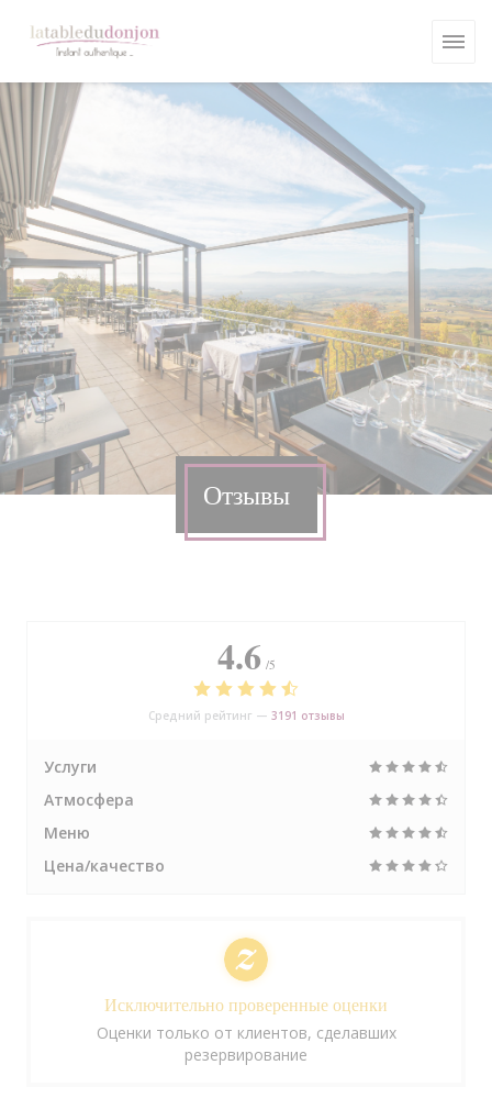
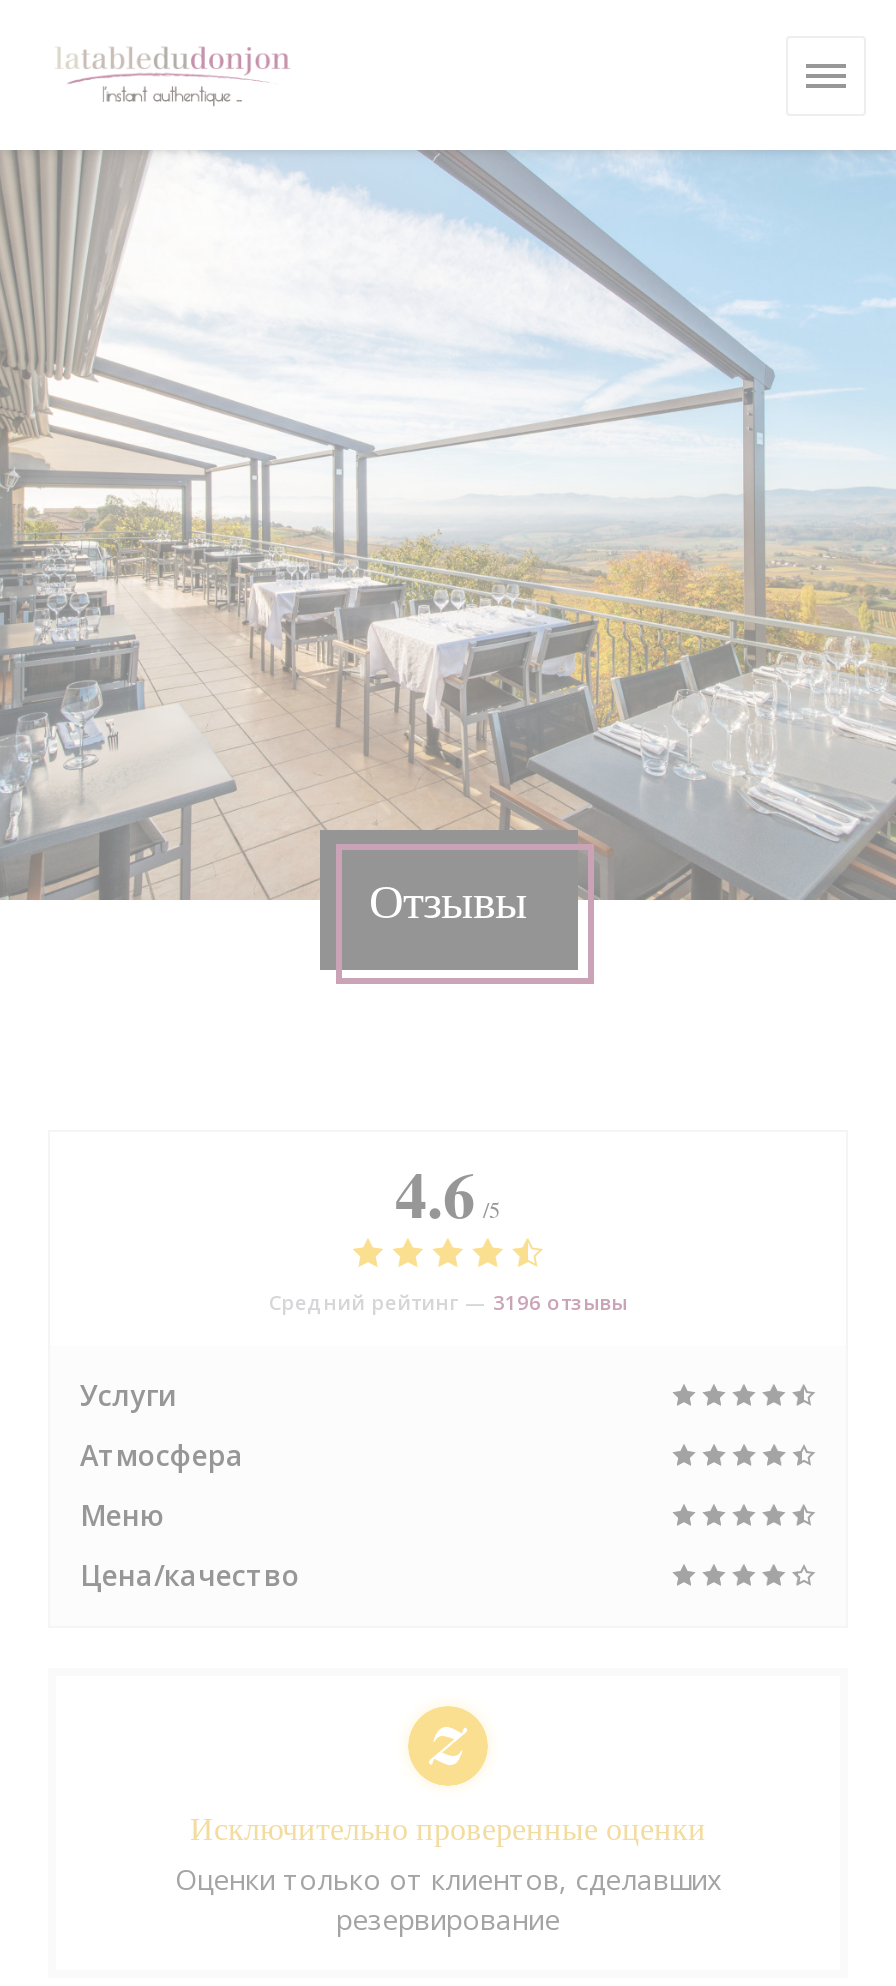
- Средний рейтинг — 3191 отзывы
+ Средний рейтинг — 3196 отзывы
